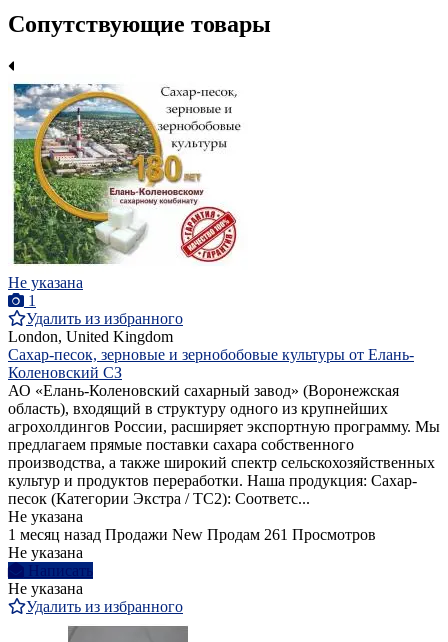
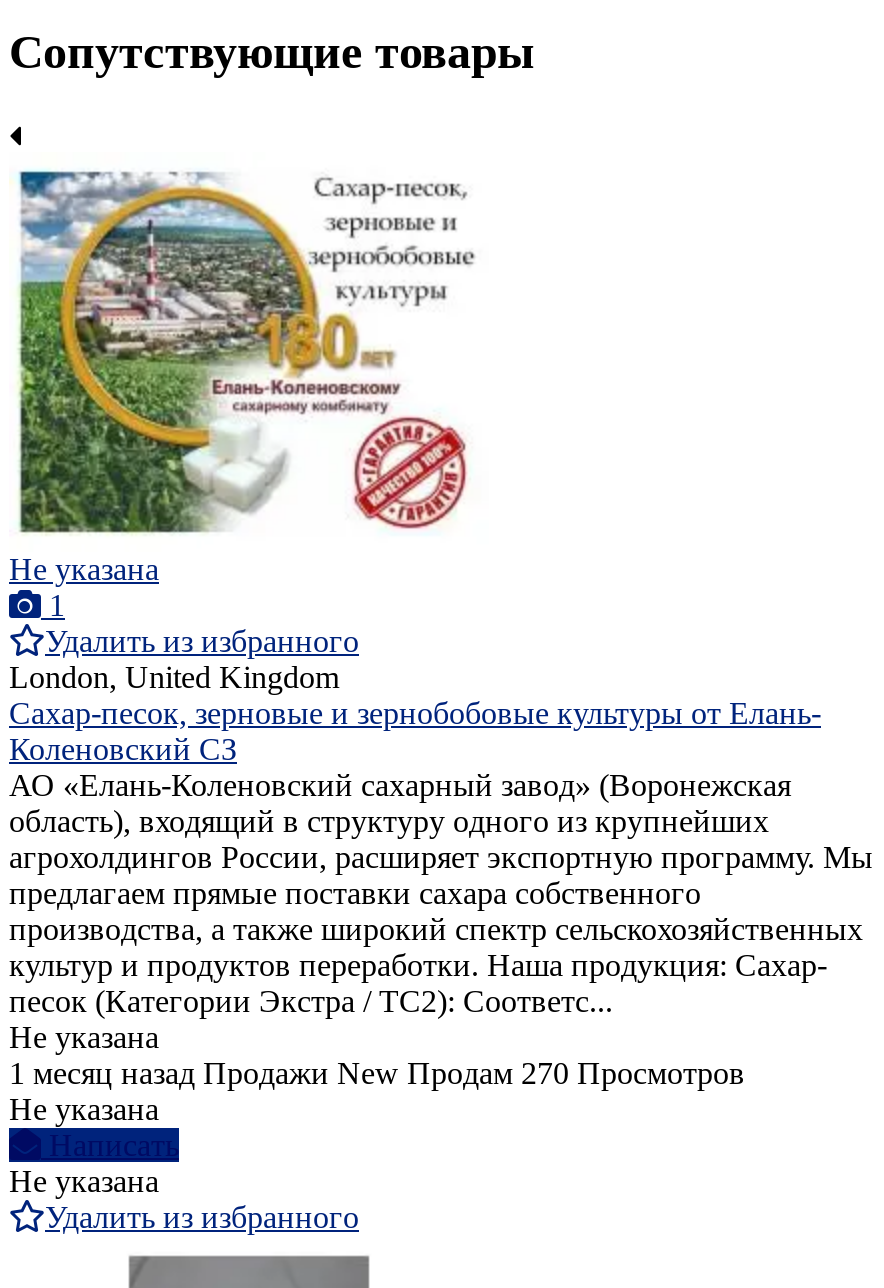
- 1 месяц назад Продажи New Продам 261 Просмотров
+ 1 месяц назад Продажи New Продам 270 Просмотров
